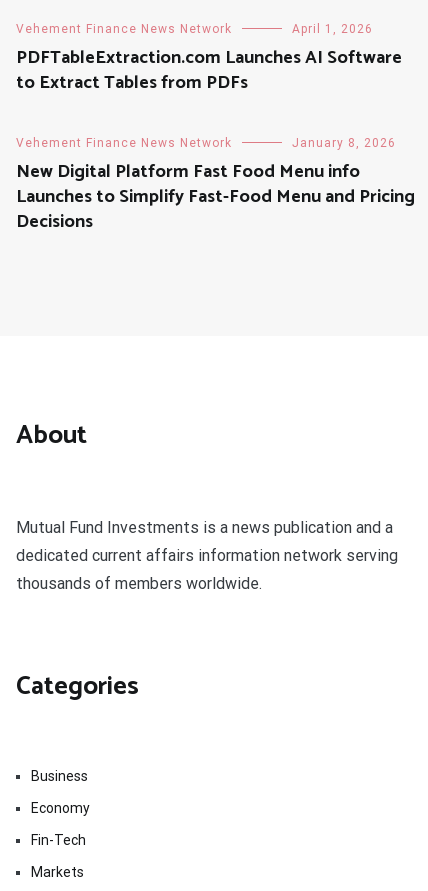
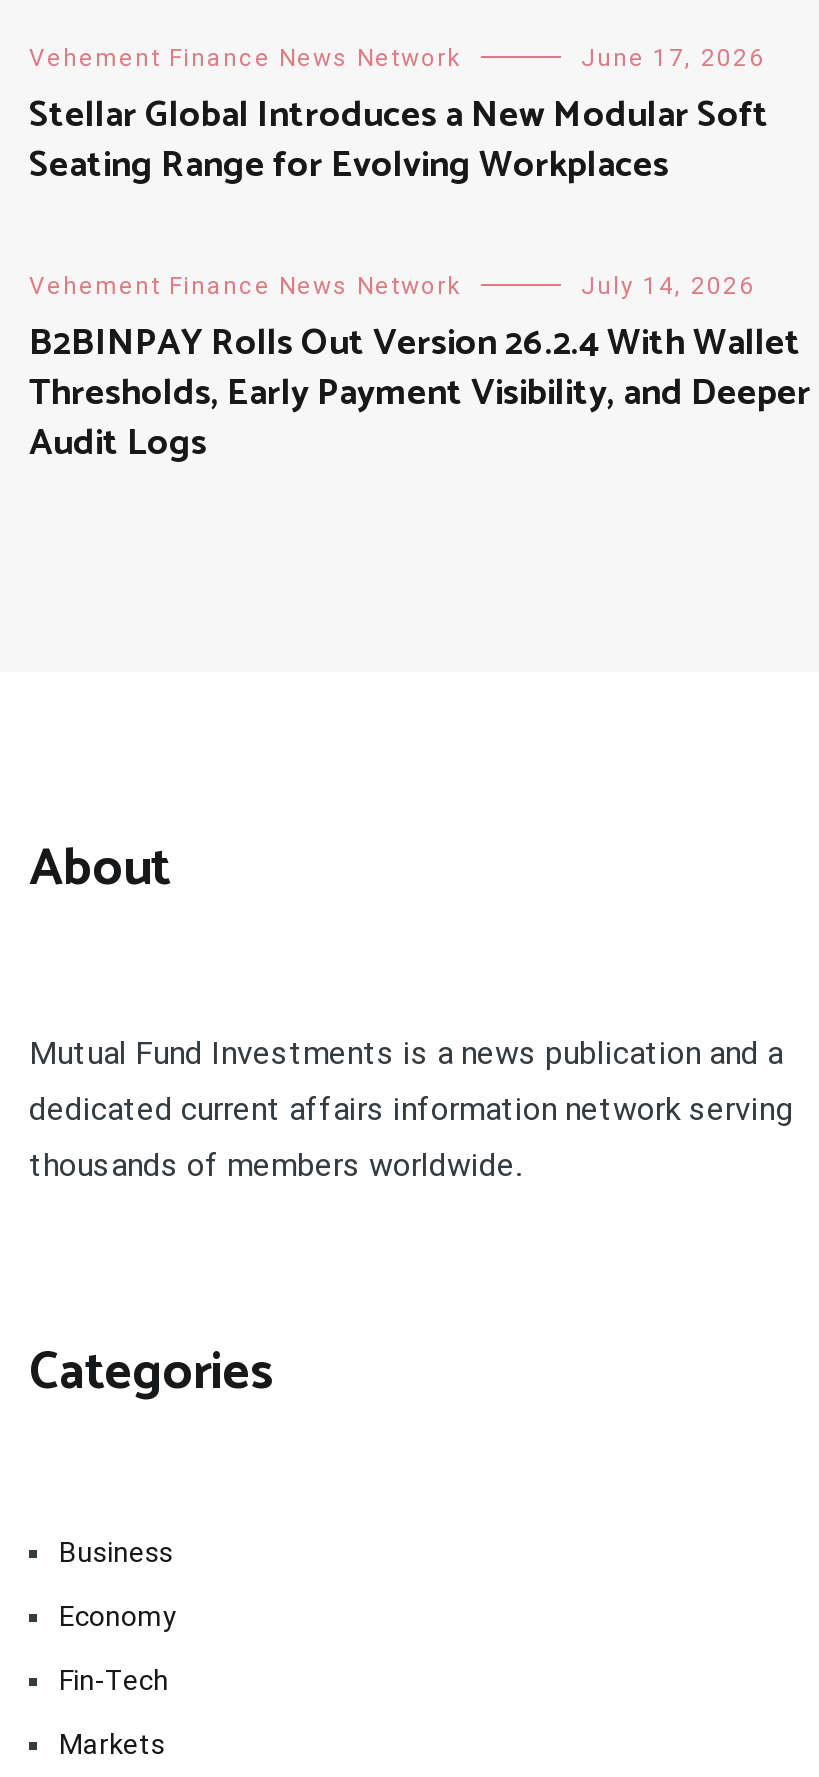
- April 1, 2026
- PDFTableExtraction.com Launches AI Software
- to Extract Tables from PDFs
+ June 17, 2026
+ Stellar Global Introduces a New Modular Soft
+ Seating Range for Evolving Workplaces

- January 8, 2026
- New Digital Platform Fast Food Menu info
- Launches to Simplify Fast-Food Menu and Pricing
- Decisions
+ July 14, 2026
+ B2BINPAY Rolls Out Version 26.2.4 With Wallet
+ Thresholds, Early Payment Visibility, and Deeper
+ Audit Logs
